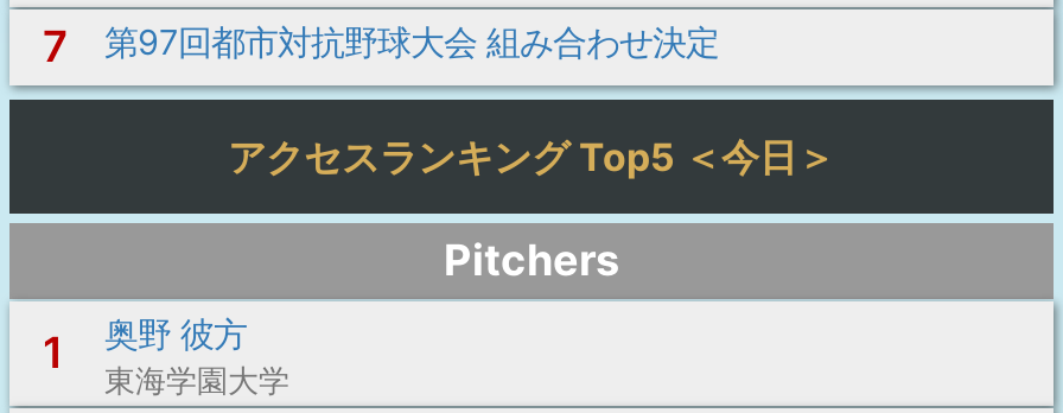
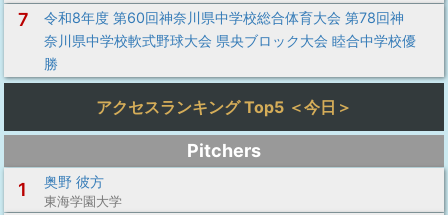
- 第97回都市対抗野球大会 組み合わせ決定
+ 令和8年度 第60回神奈川県中学校総合体育大会 第78回神
+ 奈川県中学校軟式野球大会 県央ブロック大会 睦合中学校優
+ 勝
